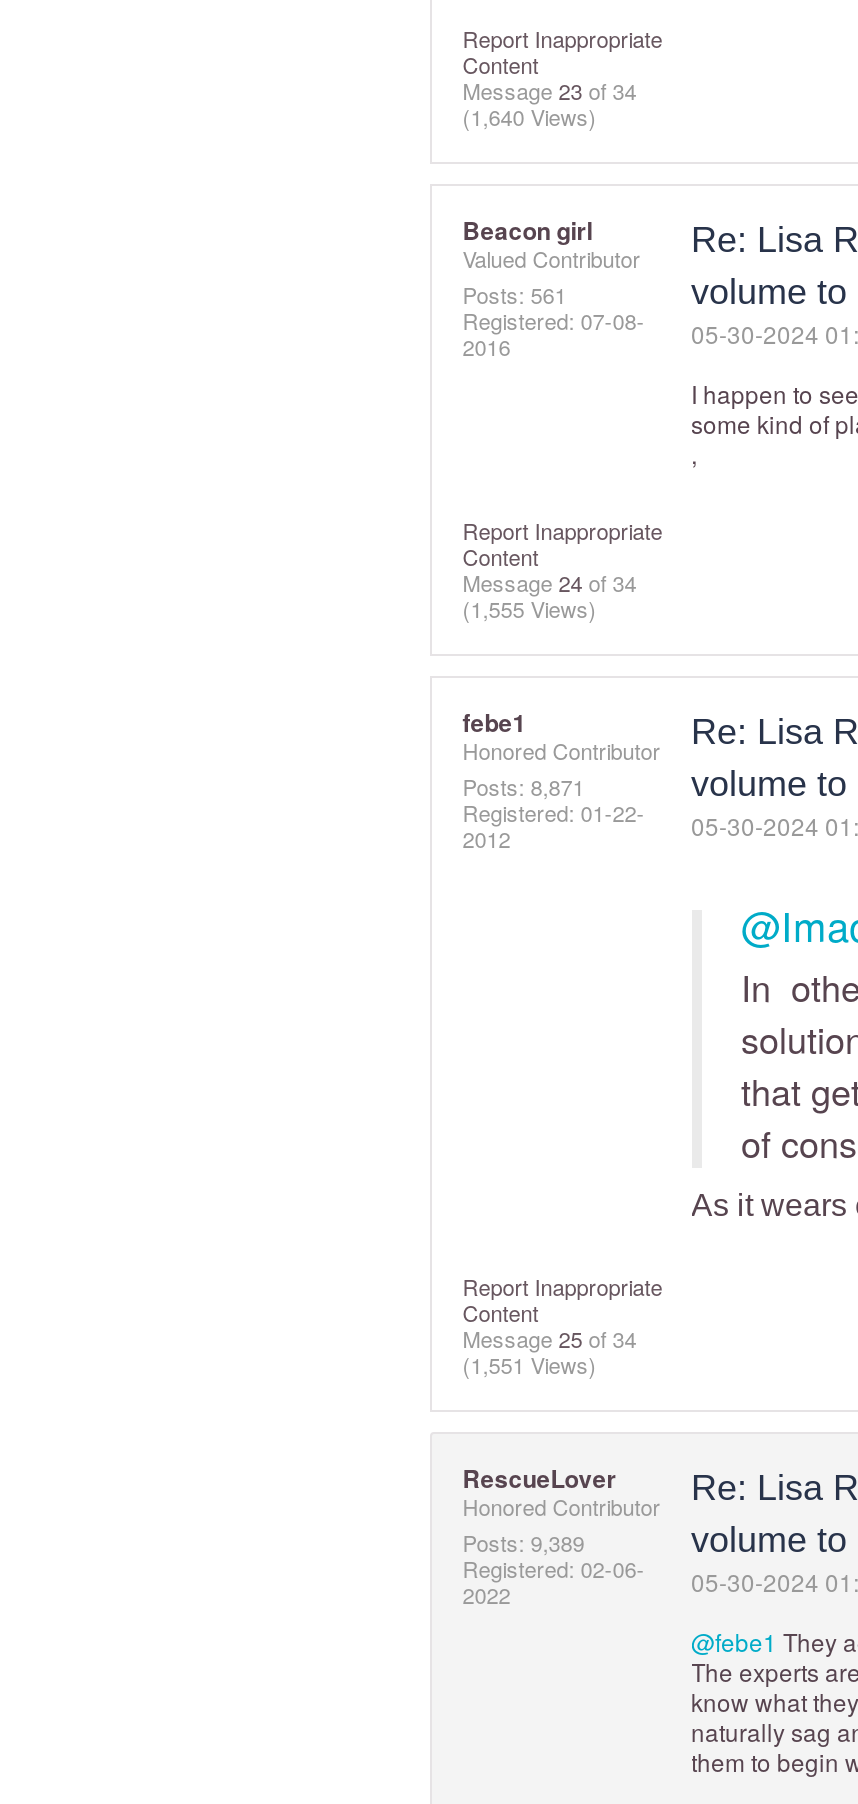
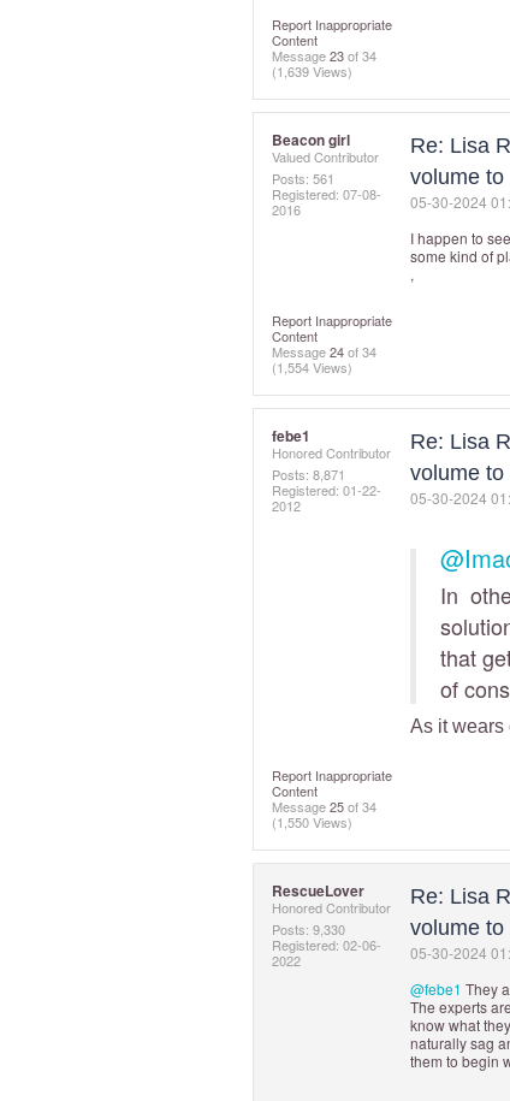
- (1,640 Views)
+ (1,639 Views)

- (1,555 Views)
+ (1,554 Views)

- (1,551 Views)
+ (1,550 Views)

- Posts: 9,389
+ Posts: 9,330
